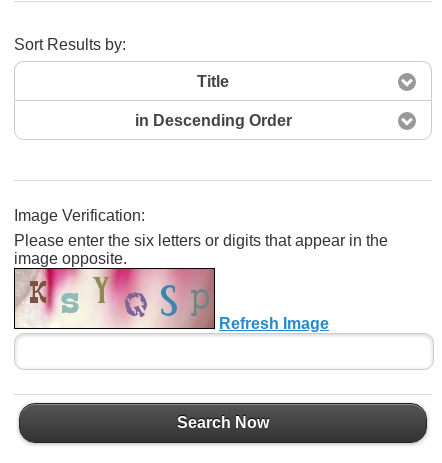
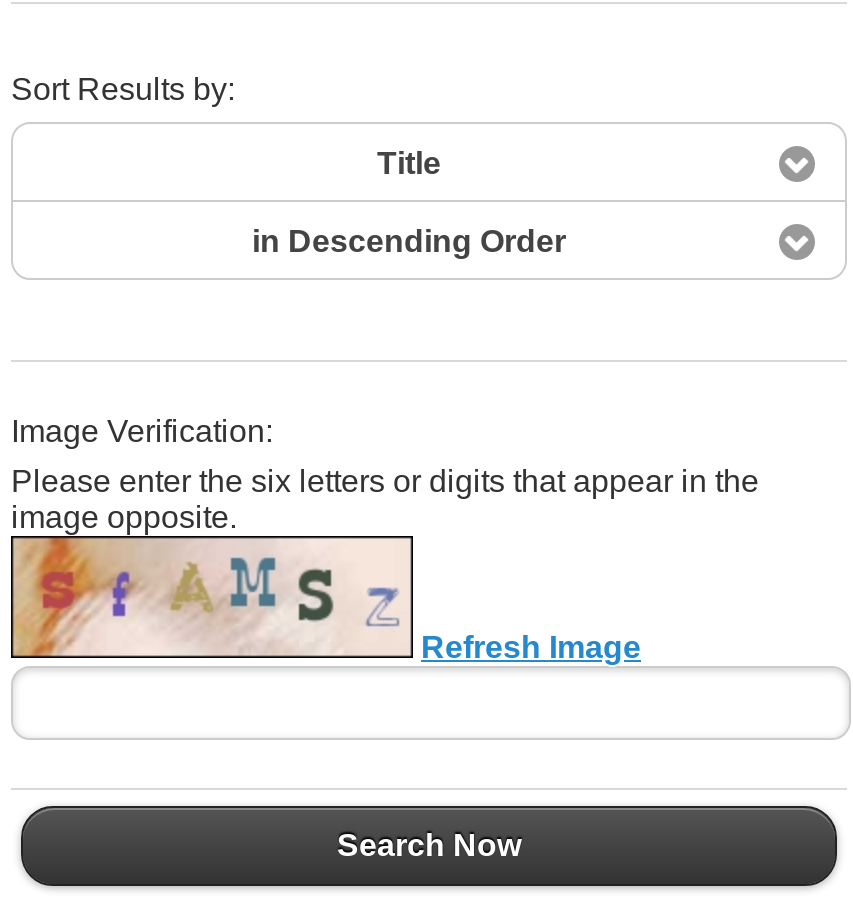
- [image]
+ [image]
